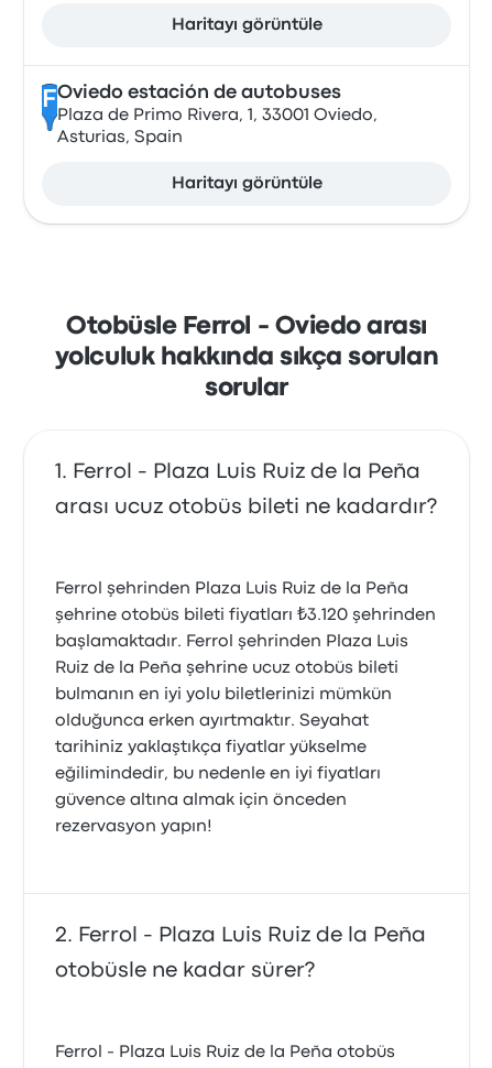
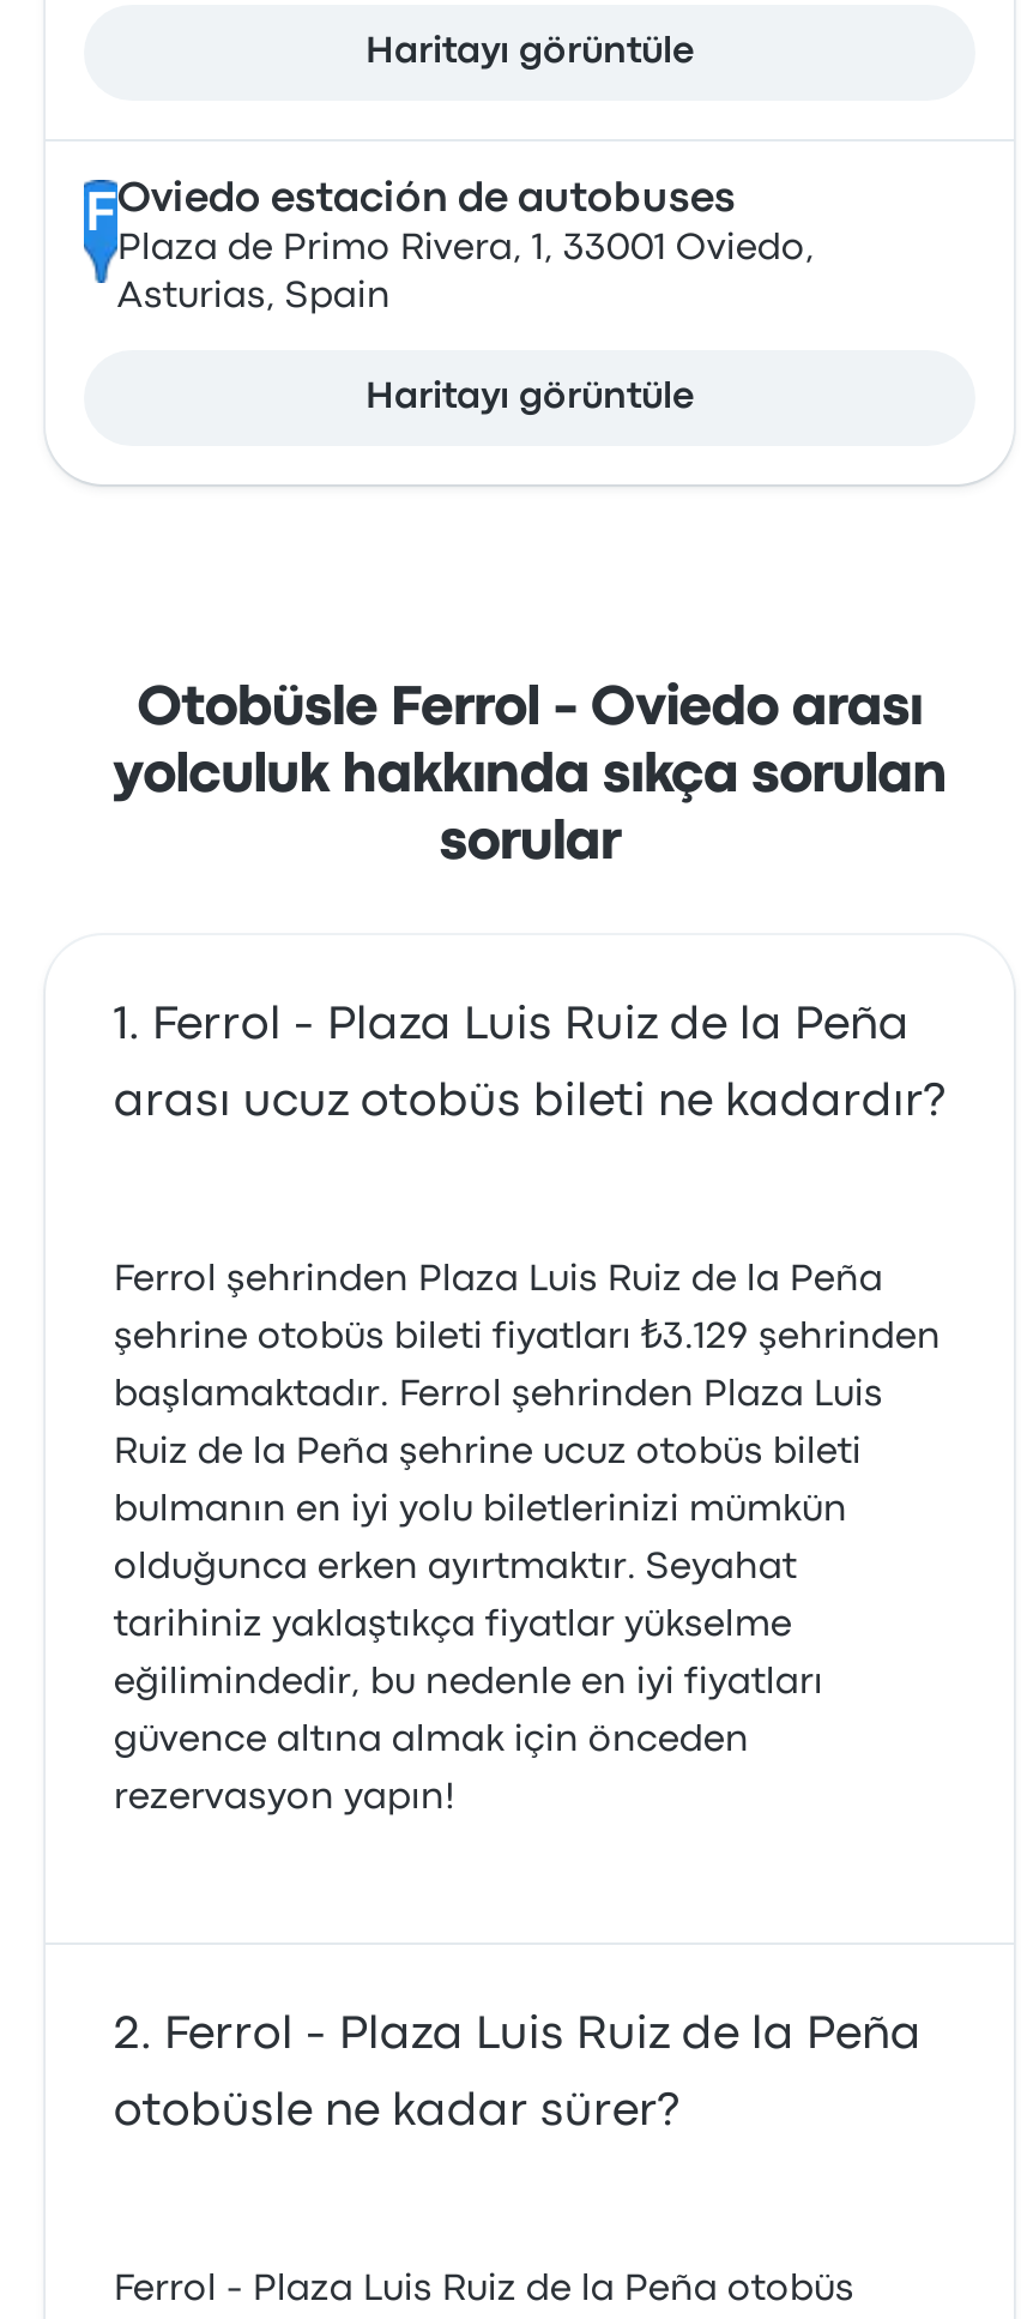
- şehrine otobüs bileti fiyatları ₺3.120 şehrinden
+ şehrine otobüs bileti fiyatları ₺3.129 şehrinden
